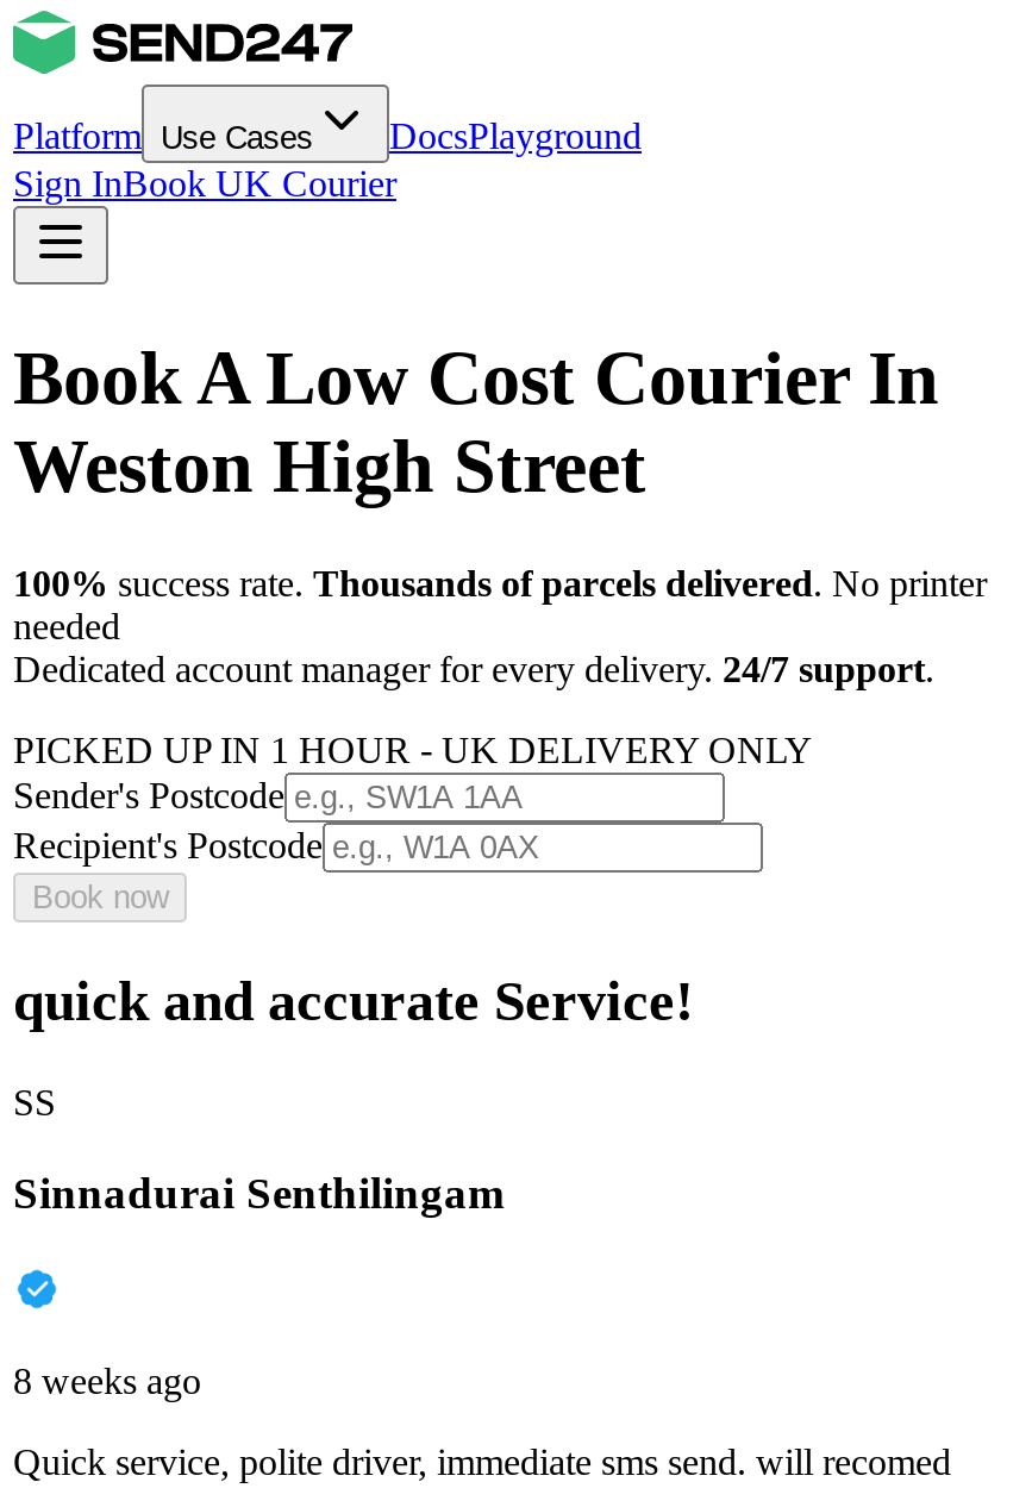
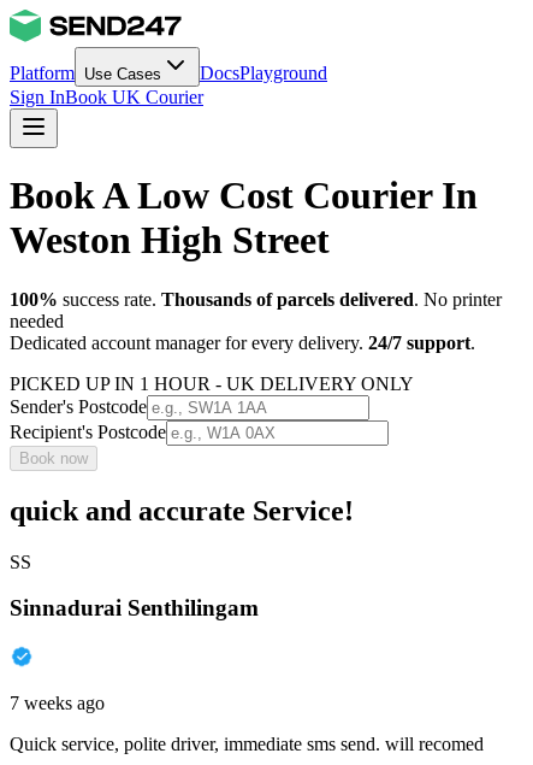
- 8 weeks ago
+ 7 weeks ago
